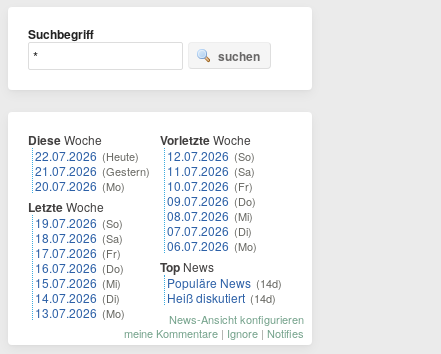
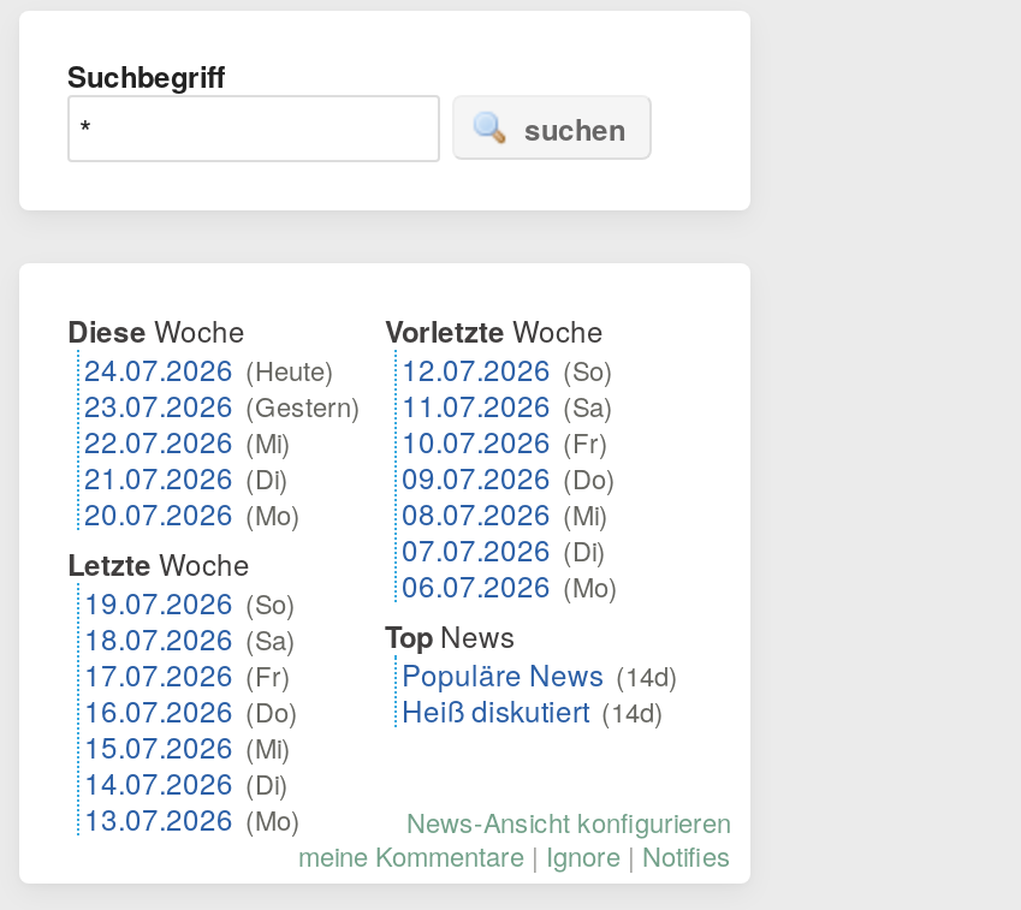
- 22.07.2026 (Heute)
- 21.07.2026 (Gestern)
+ 24.07.2026 (Heute)
+ 23.07.2026 (Gestern)
+ 22.07.2026 (Mi)
+ 21.07.2026 (Di)
